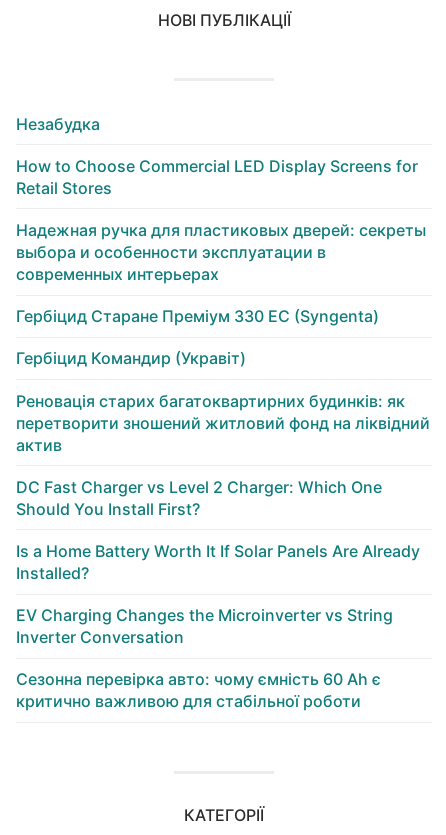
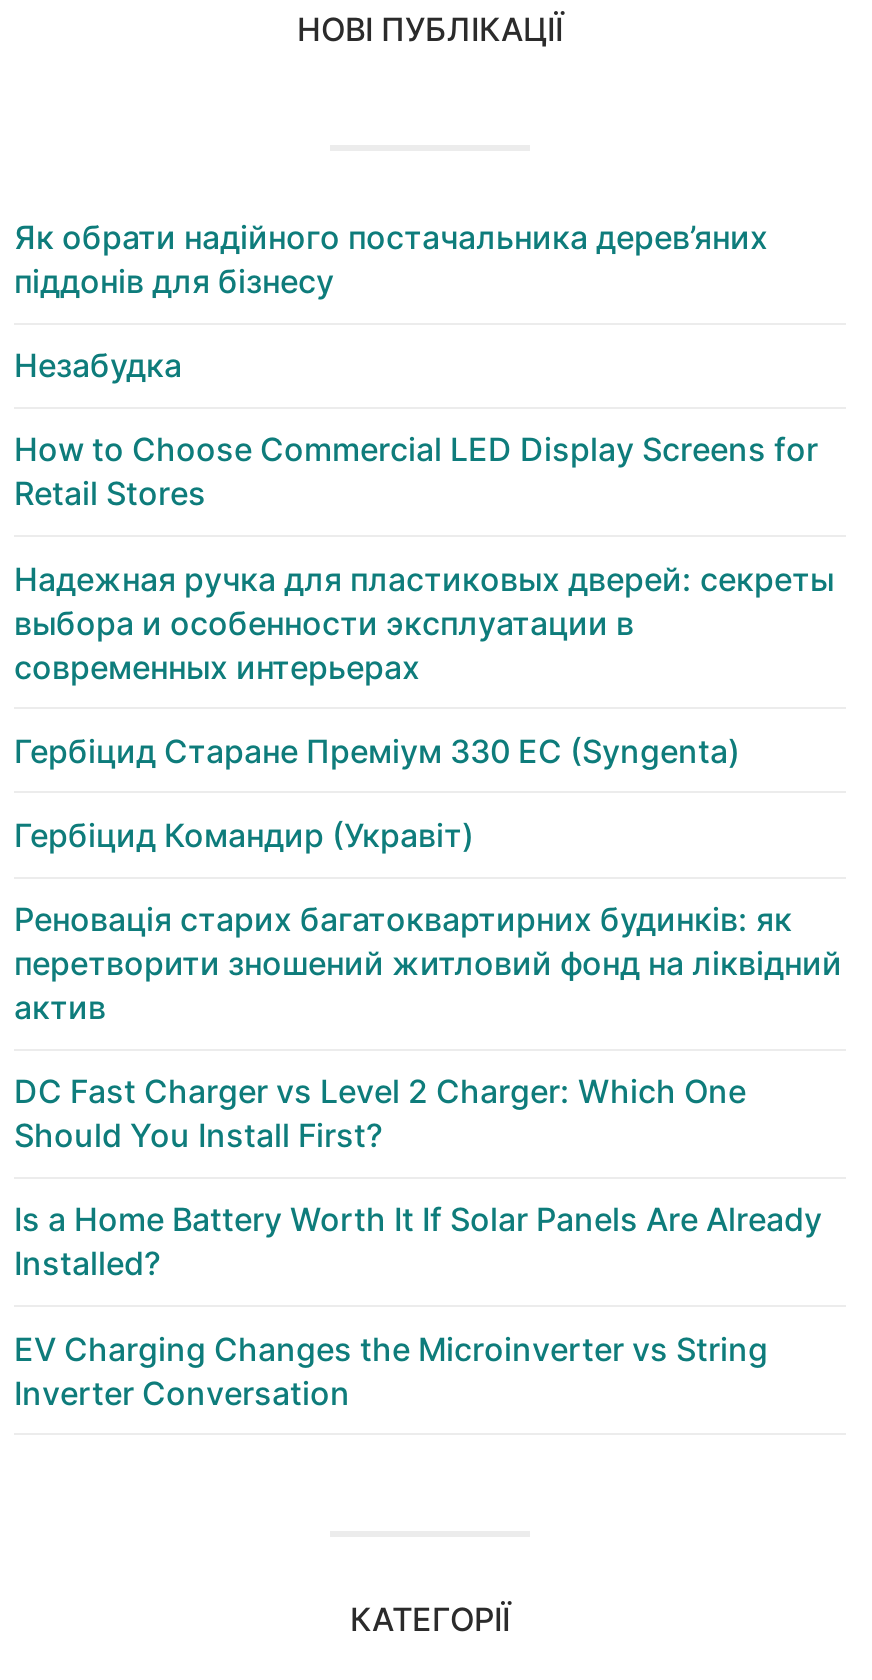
+ Як обрати надійного постачальника дерев’яних
+ піддонів для бізнесу

moved down: Незабудка | How to Choose Commercial LED Display Screens for | Retail Stores | ... | EV Charging Changes the Microinverter vs String | Inverter Conversation

- Сезонна перевірка авто: чому ємність 60 Ah є
- критично важливою для стабільної роботи
